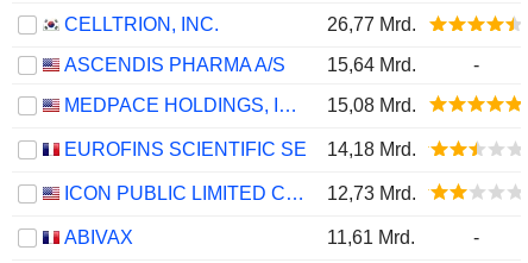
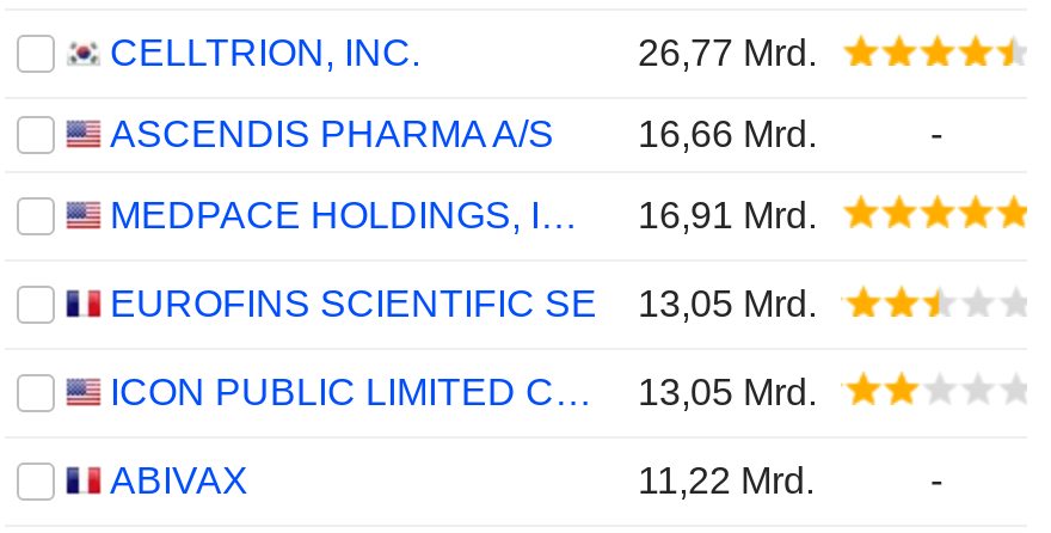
- 15,64 Mrd.
+ 16,66 Mrd.

- 15,08 Mrd.
+ 16,91 Mrd.

- EUROFINS SCIENTIFIC SE 14,18 Mrd.
+ EUROFINS SCIENTIFIC SE 13,05 Mrd.

- 12,73 Mrd.
+ 13,05 Mrd.

- 11,61 Mrd.
+ 11,22 Mrd.
